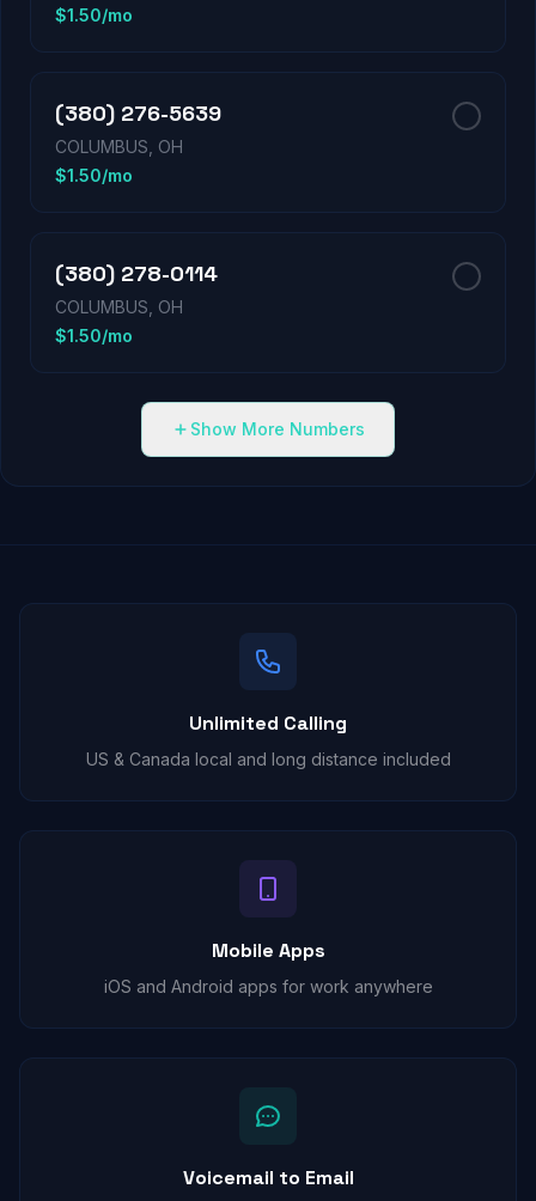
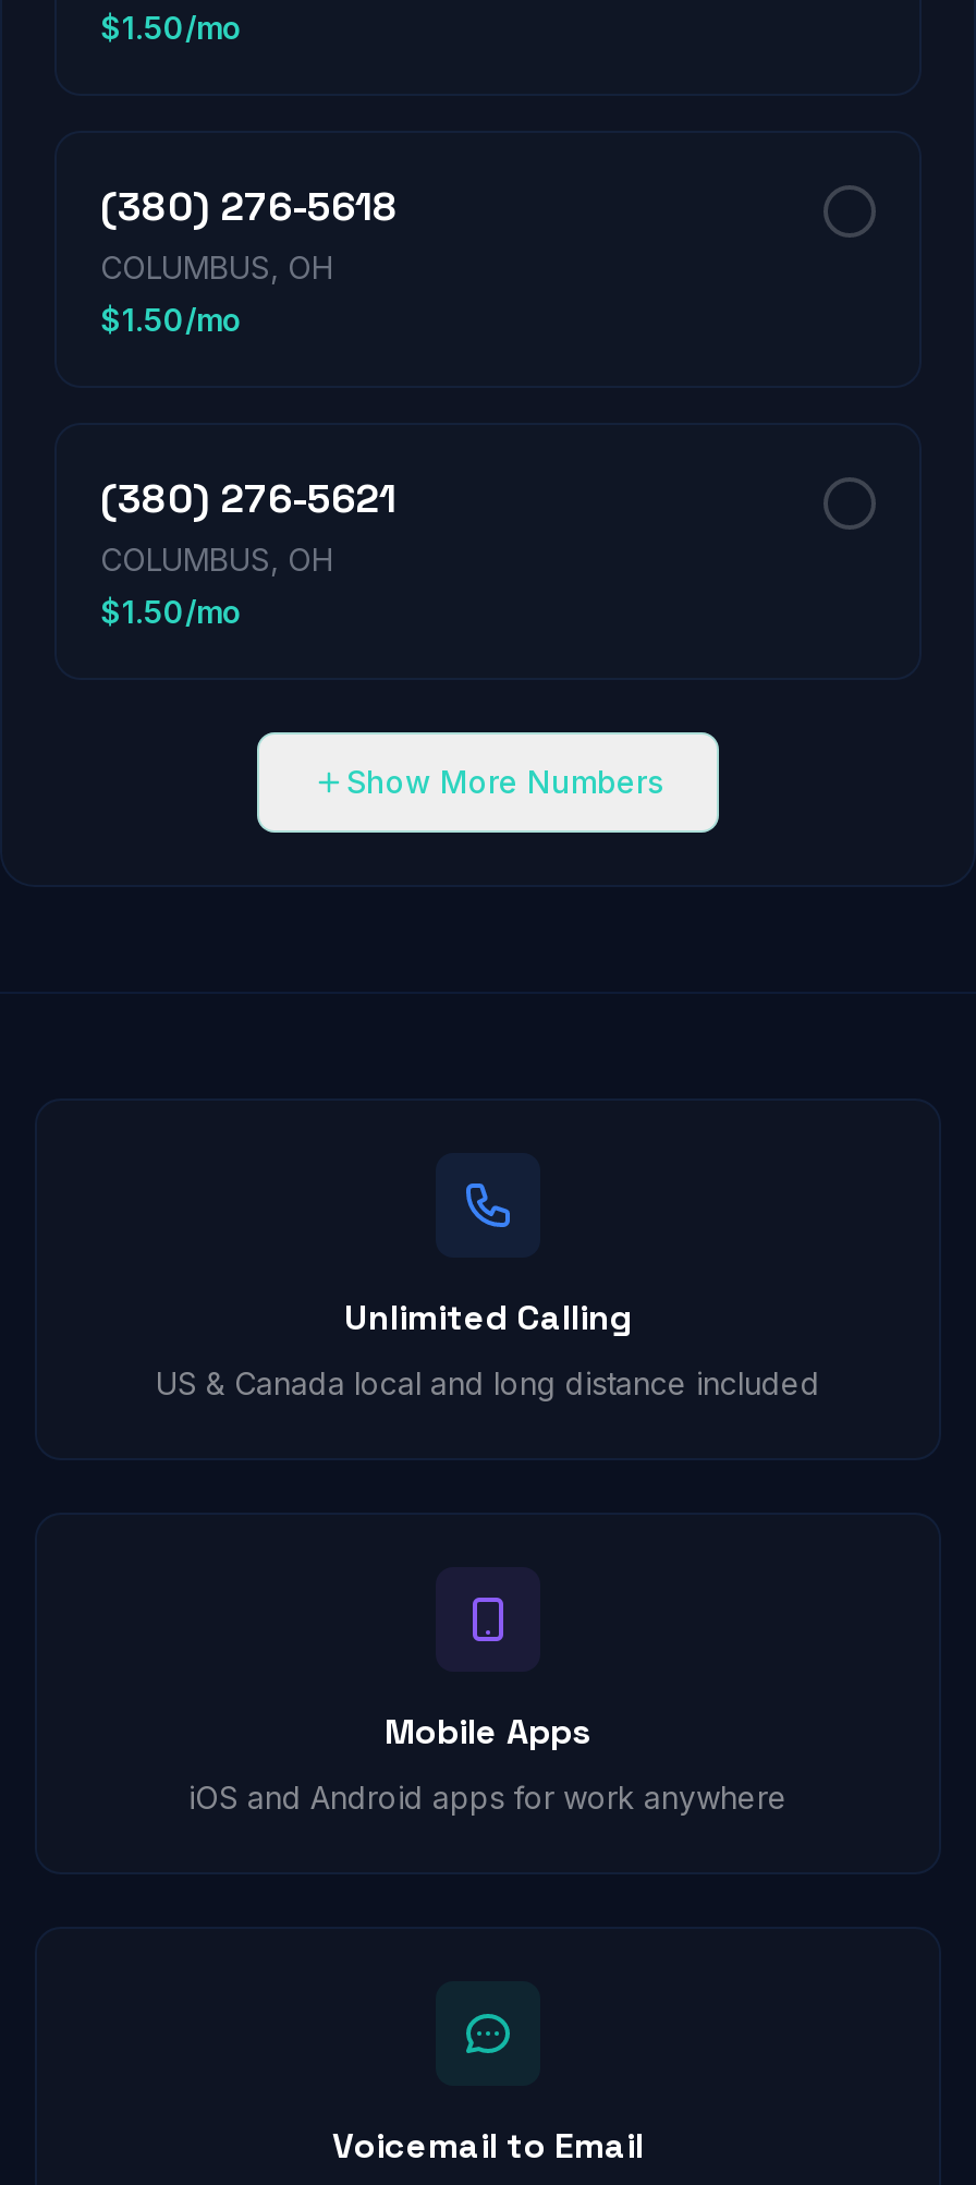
- (380) 276-5639
+ (380) 276-5618

- (380) 278-0114
+ (380) 276-5621
